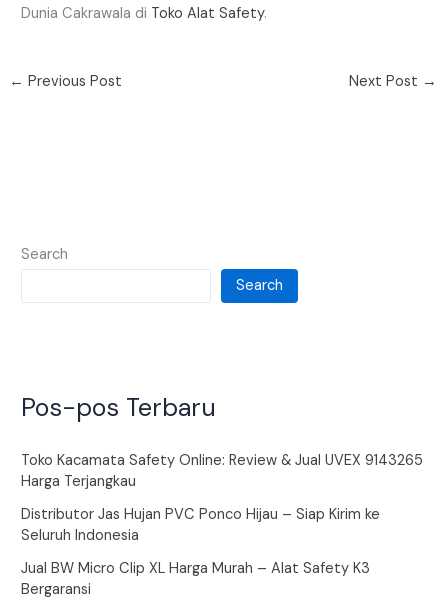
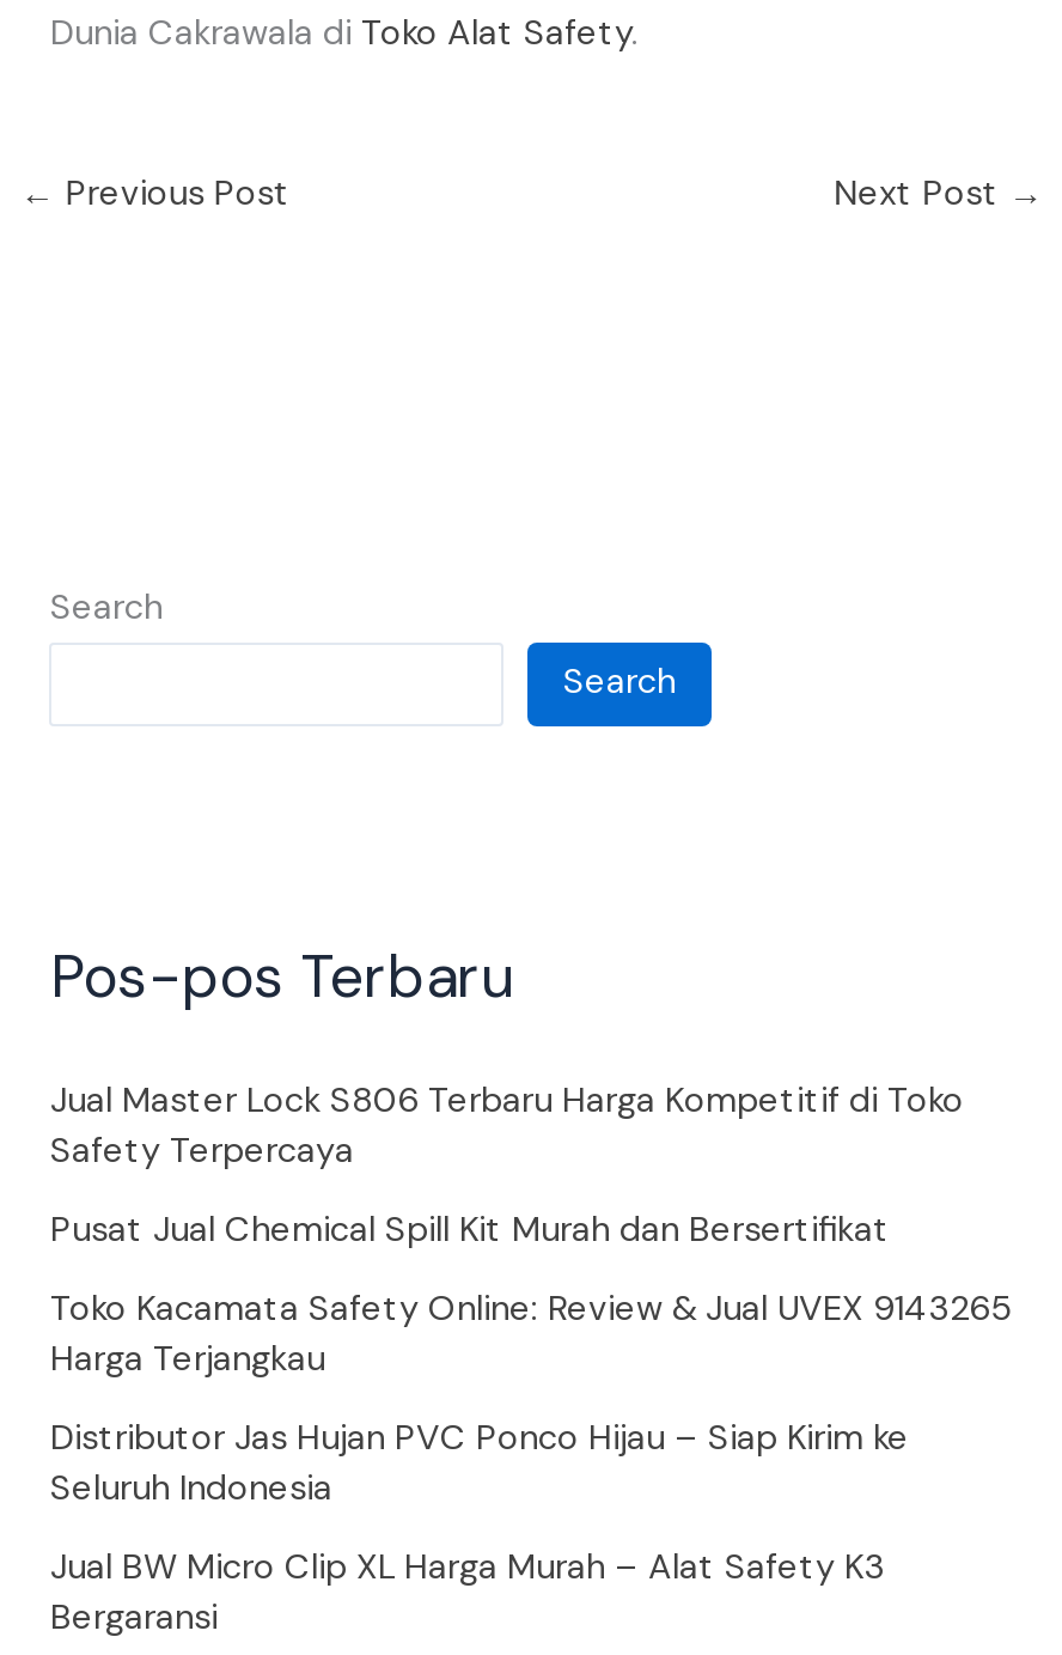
+ Jual Master Lock S806 Terbaru Harga Kompetitif di Toko
+ Safety Terpercaya
+ Pusat Jual Chemical Spill Kit Murah dan Bersertifikat
